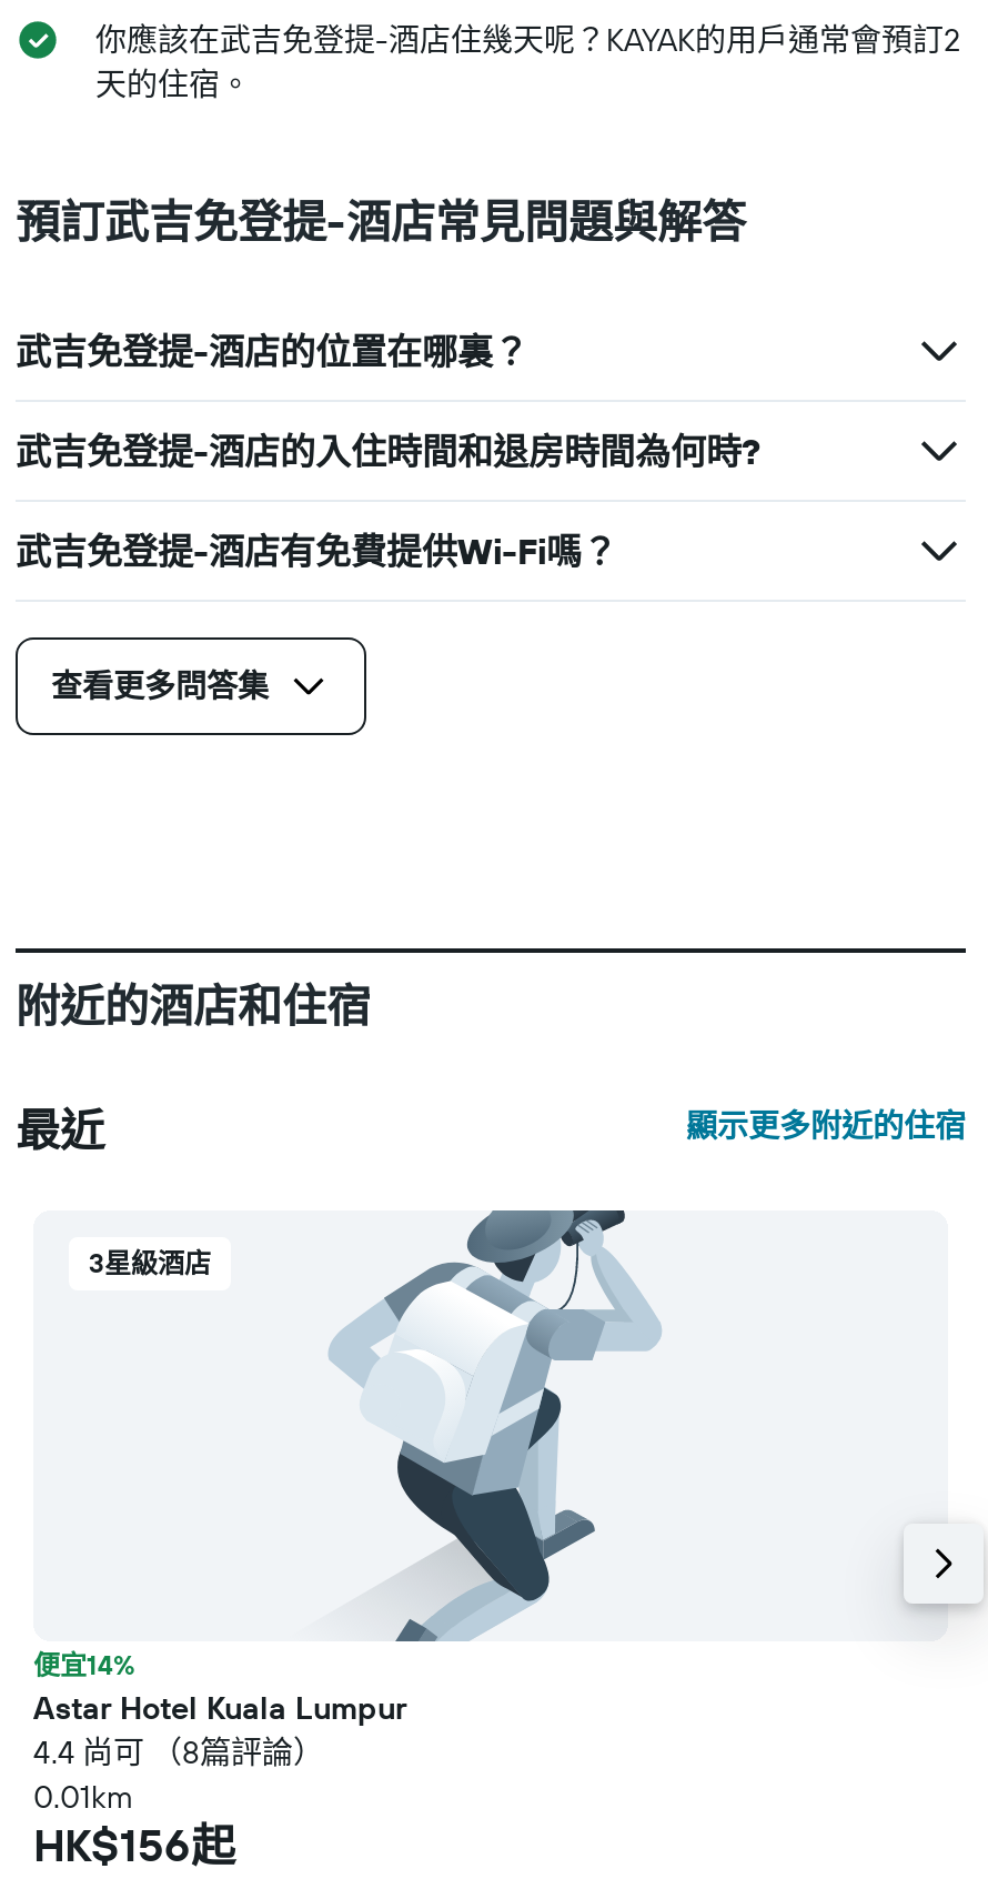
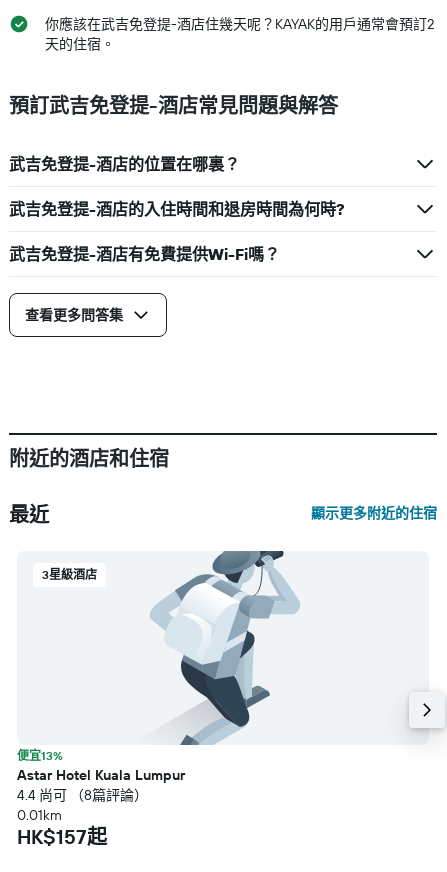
- 便宜14%
+ 便宜13%

- HK$156起
+ HK$157起
